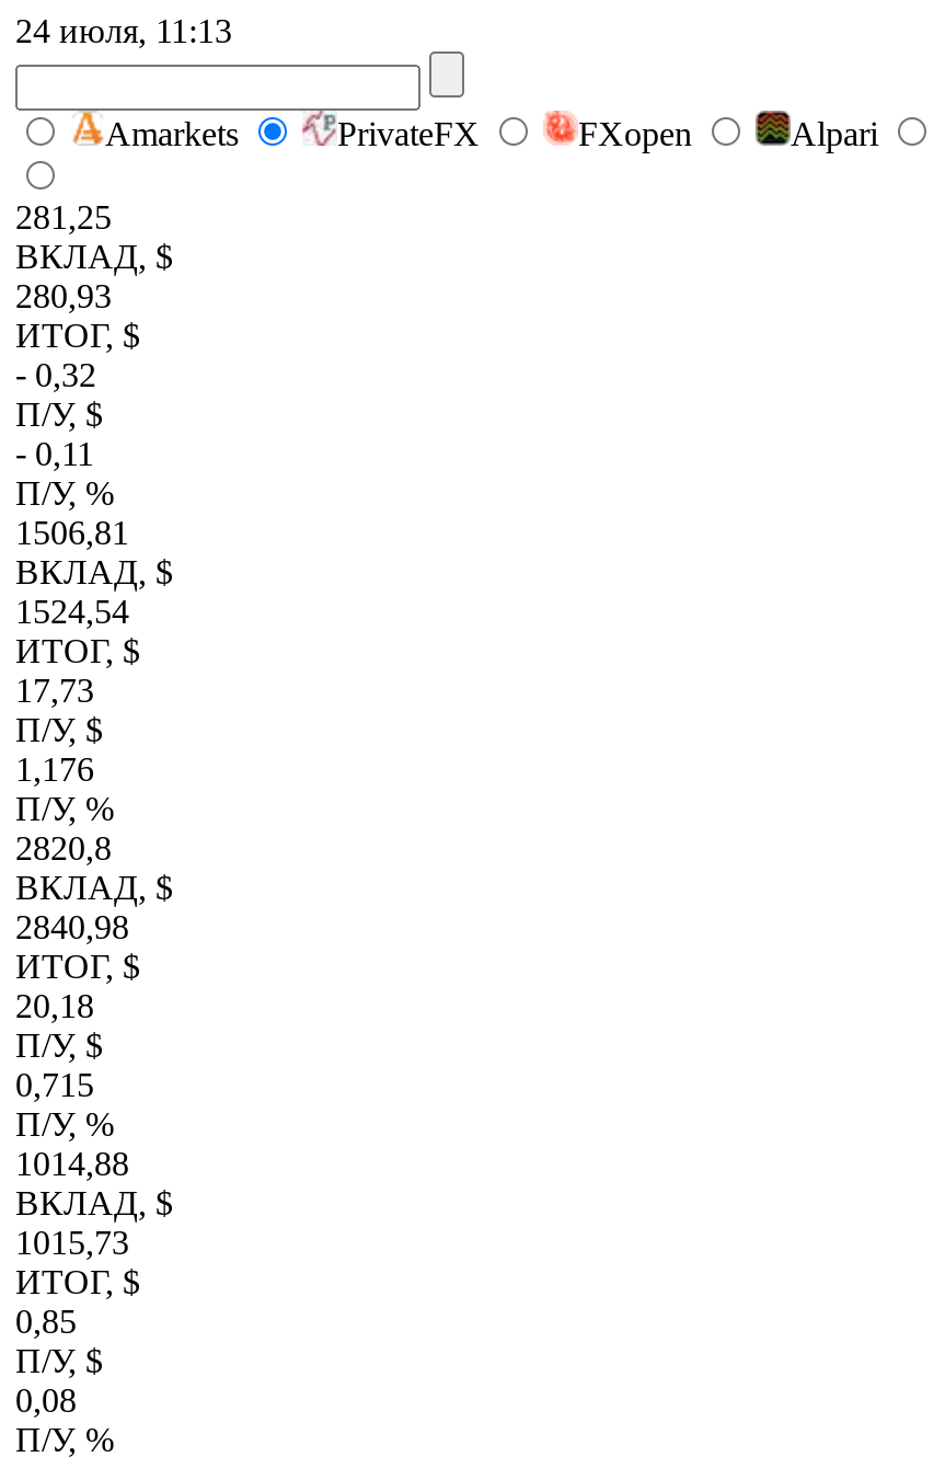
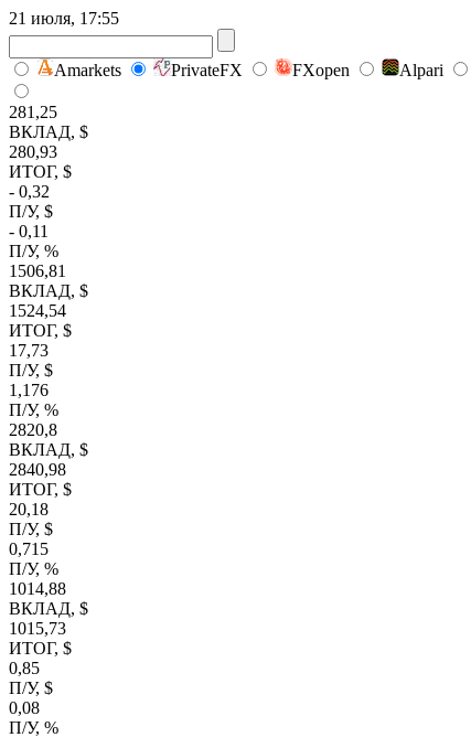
- 24 июля, 11:13
+ 21 июля, 17:55
